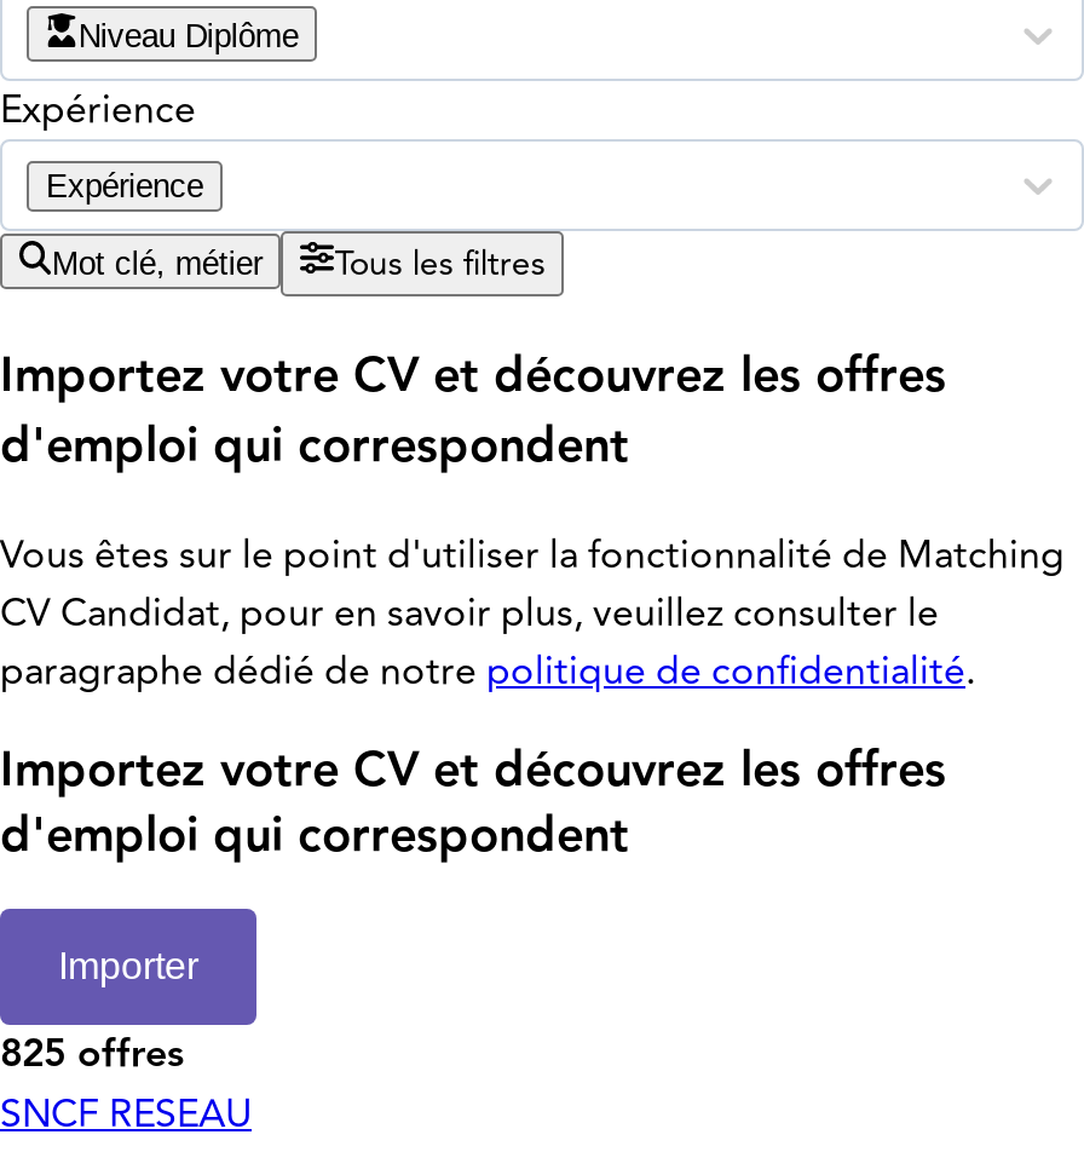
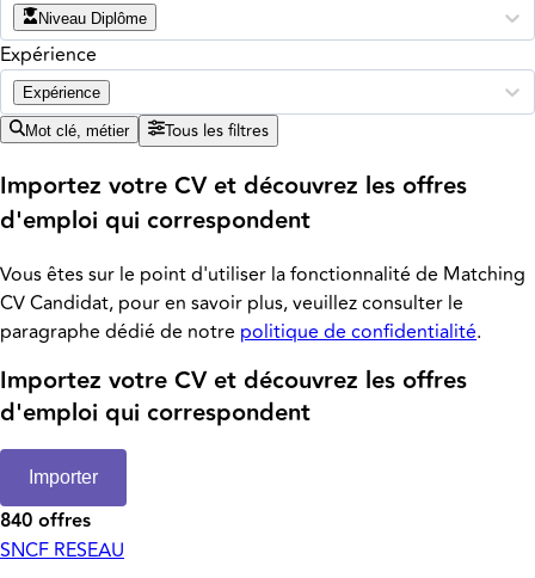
- 825 offres
+ 840 offres
